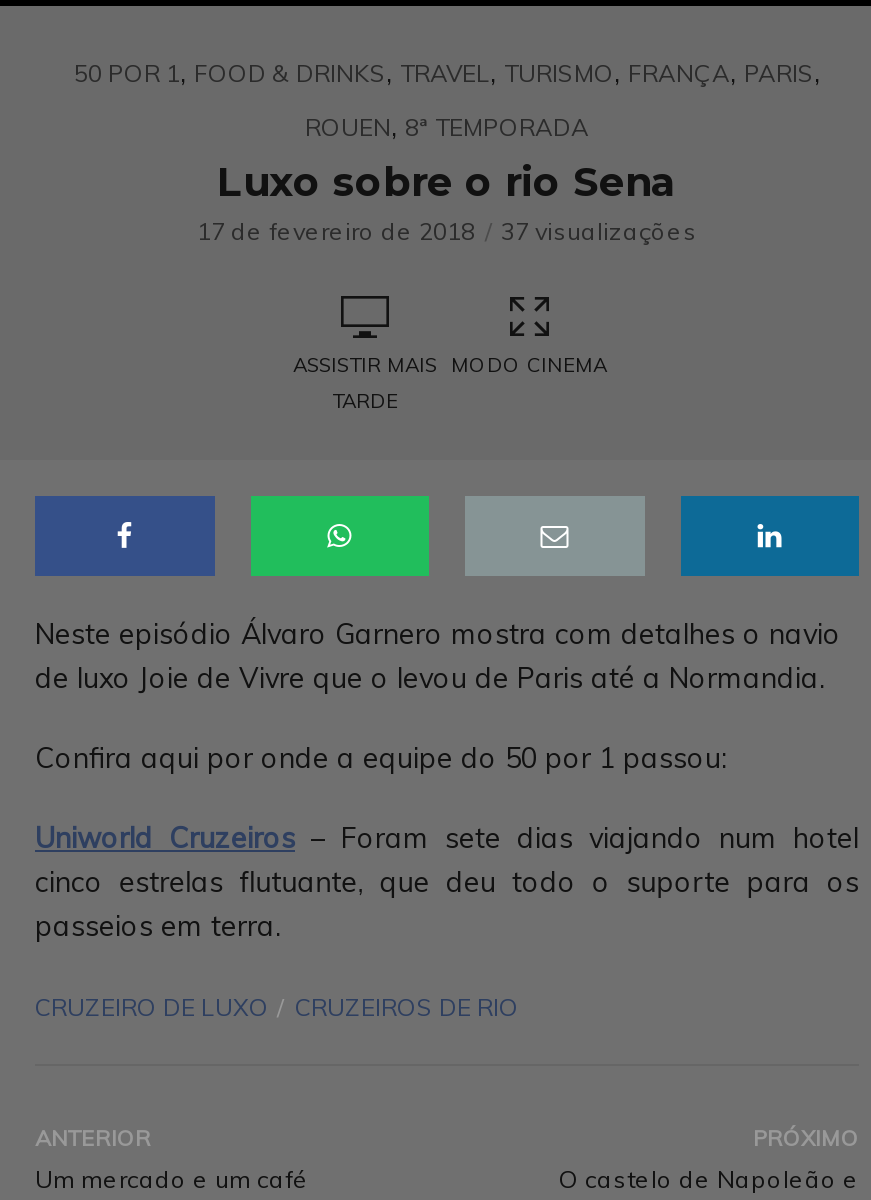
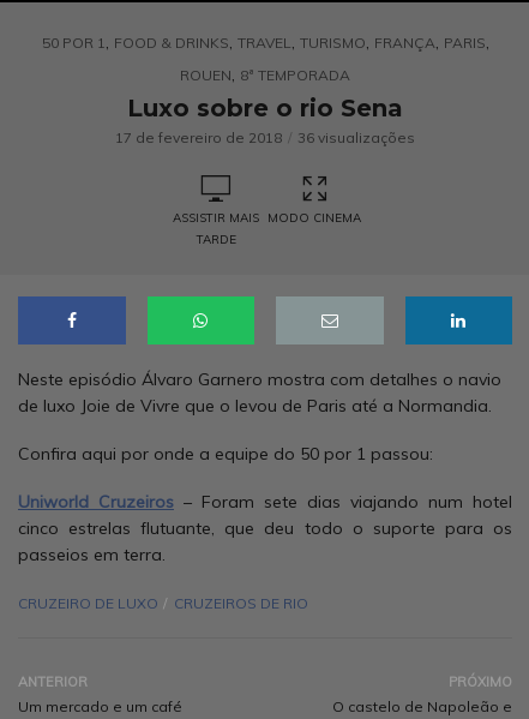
- 37 visualizações
+ 36 visualizações
